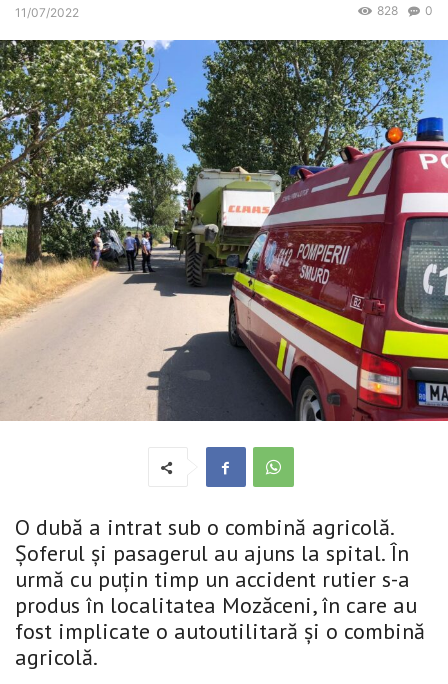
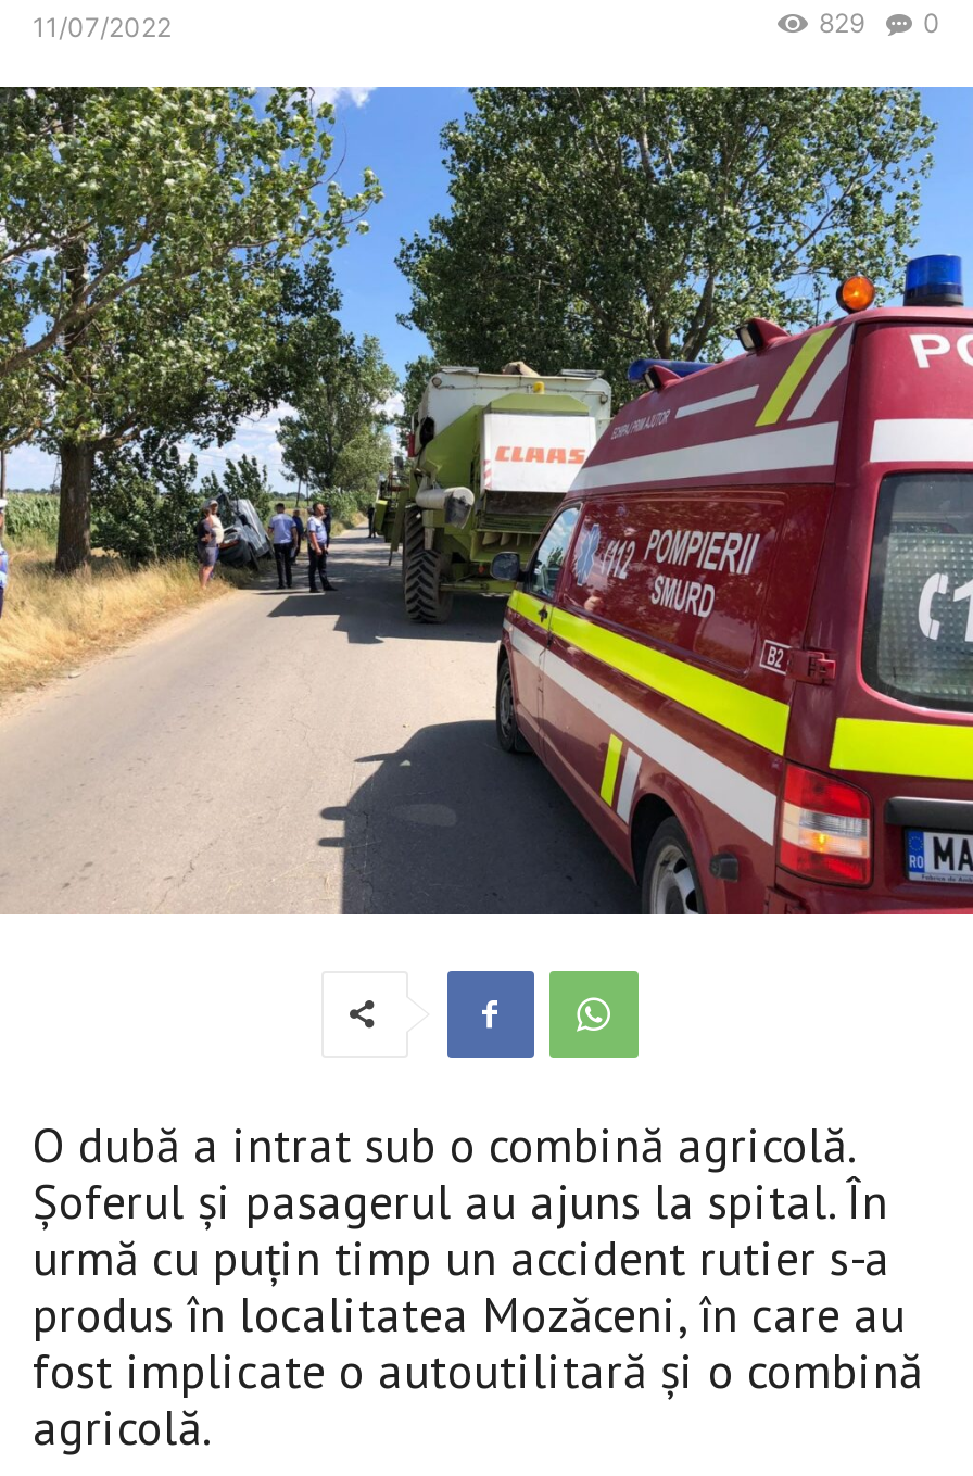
- 828 0
+ 829 0
